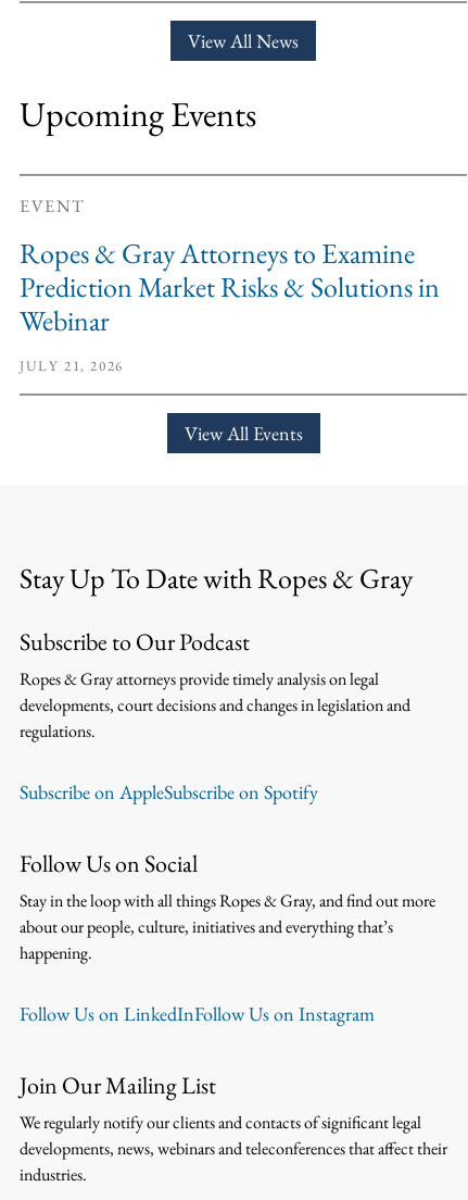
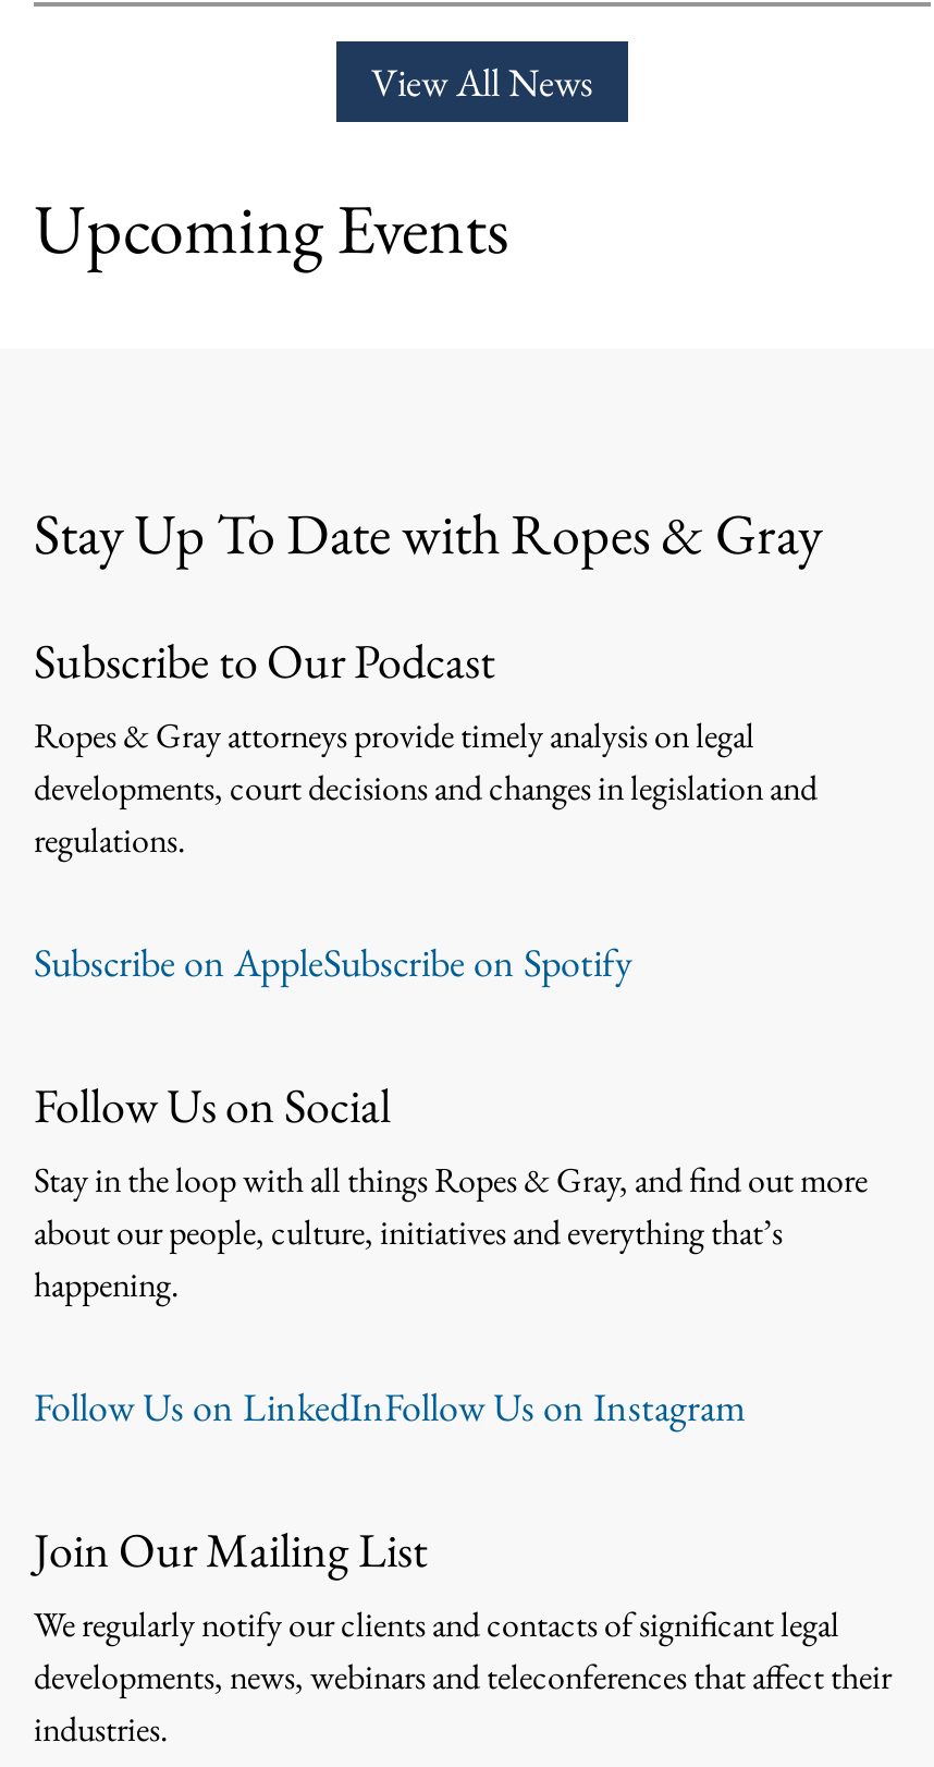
- EVENT
- Ropes & Gray Attorneys to Examine
- Prediction Market Risks & Solutions in
- Webinar
- JULY 21, 2026
- View All Events
